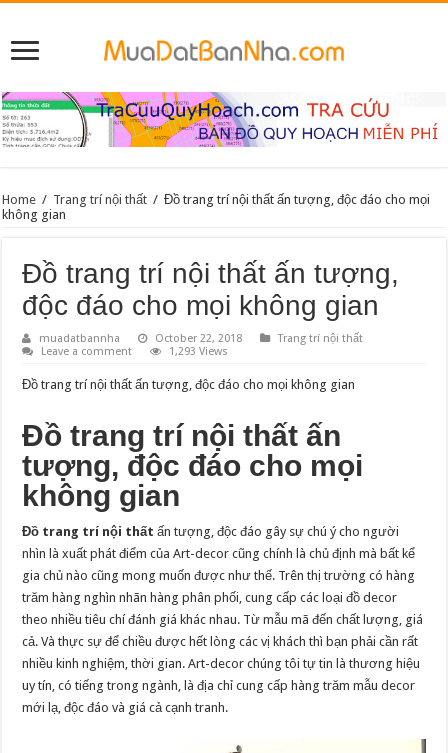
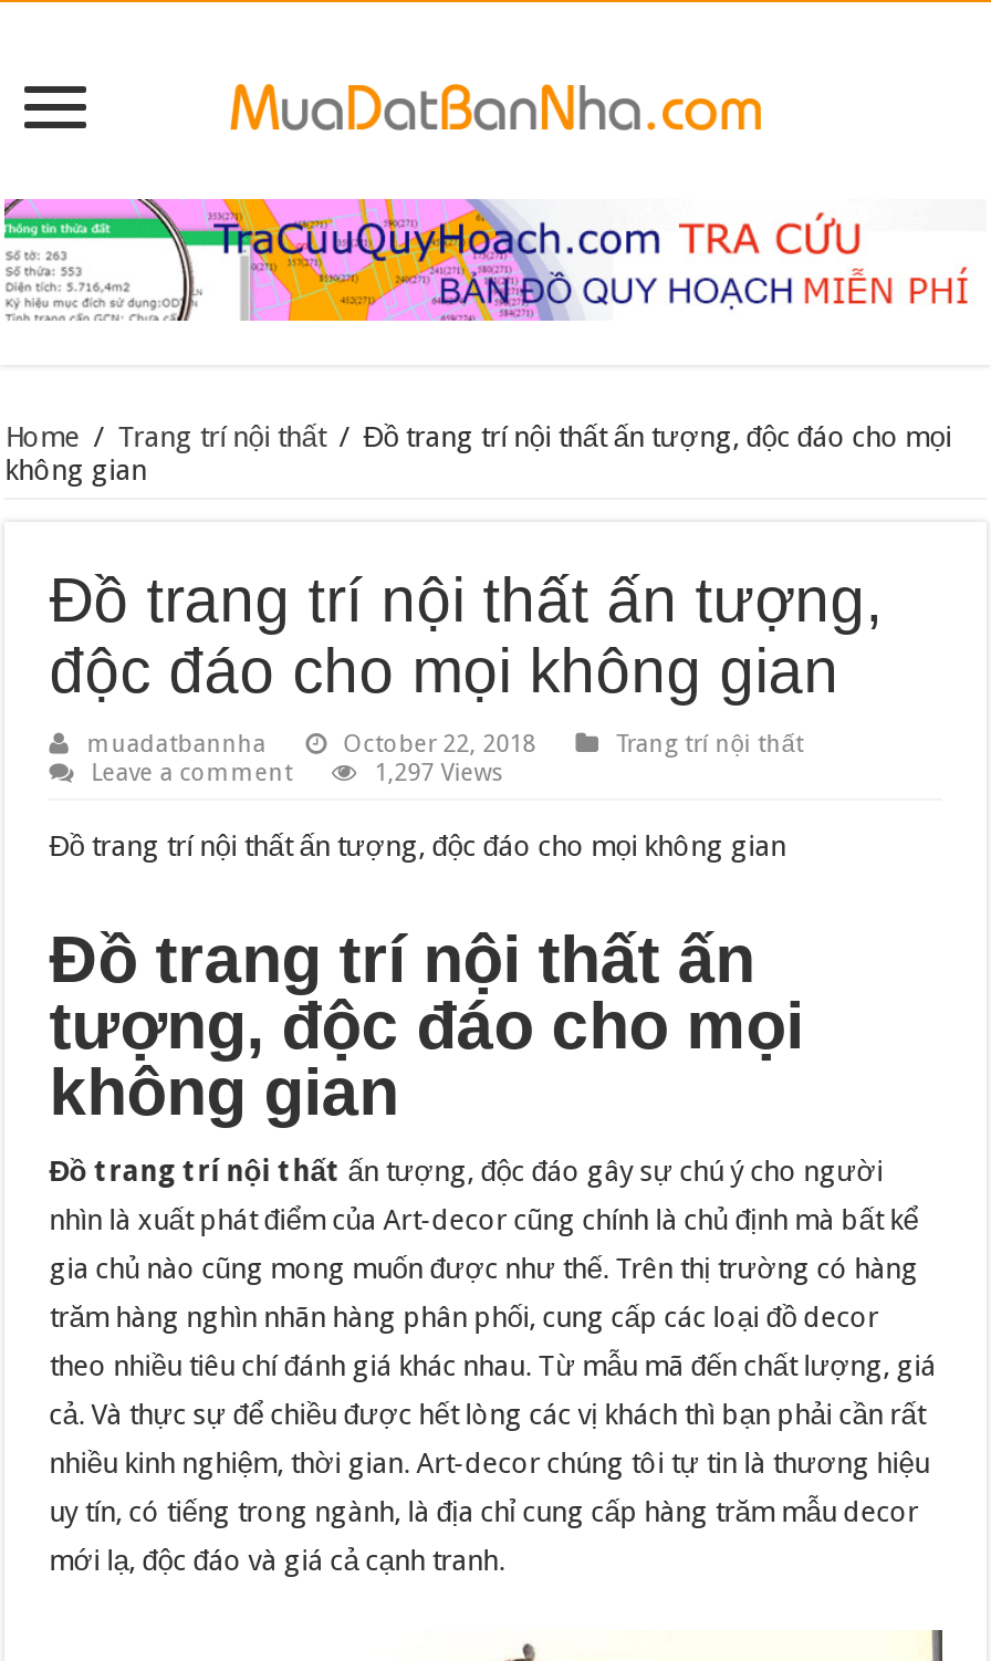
- 1,293 Views
+ 1,297 Views
